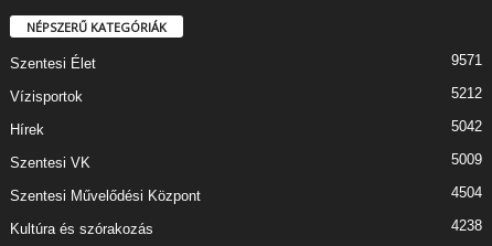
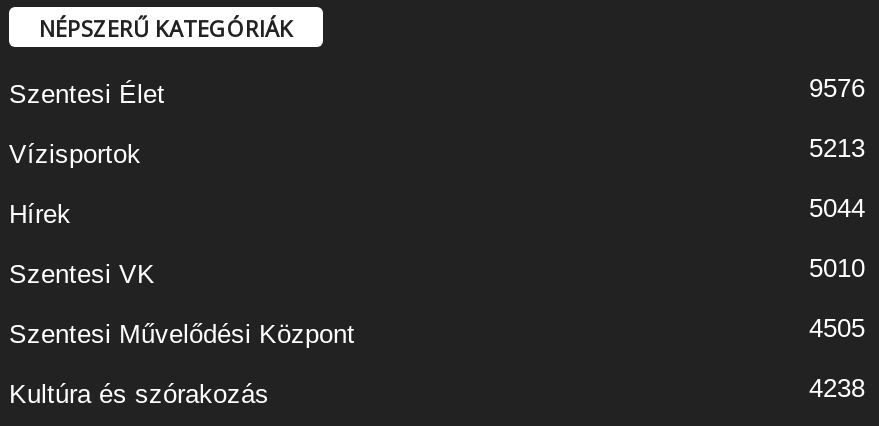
- 9571
+ 9576

- 5212
+ 5213

- 5042
+ 5044

- 5009
+ 5010

- 4504
+ 4505
